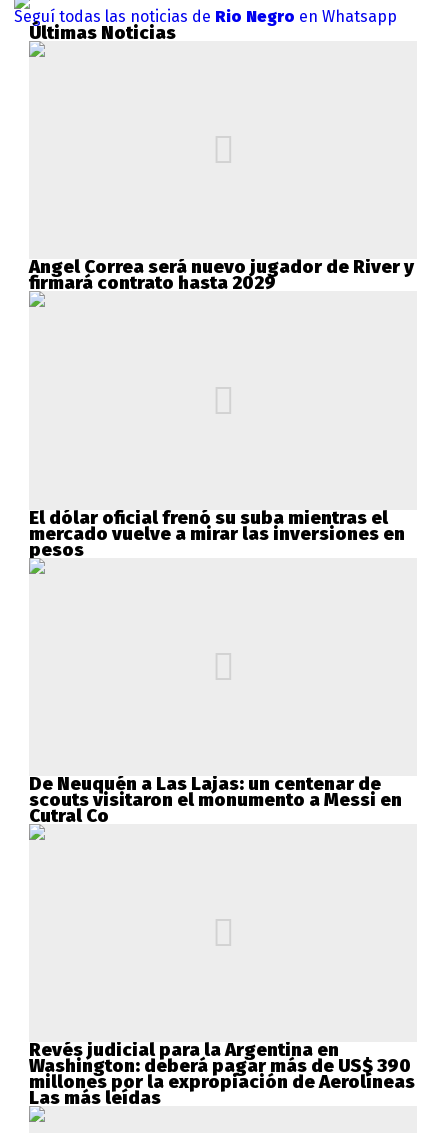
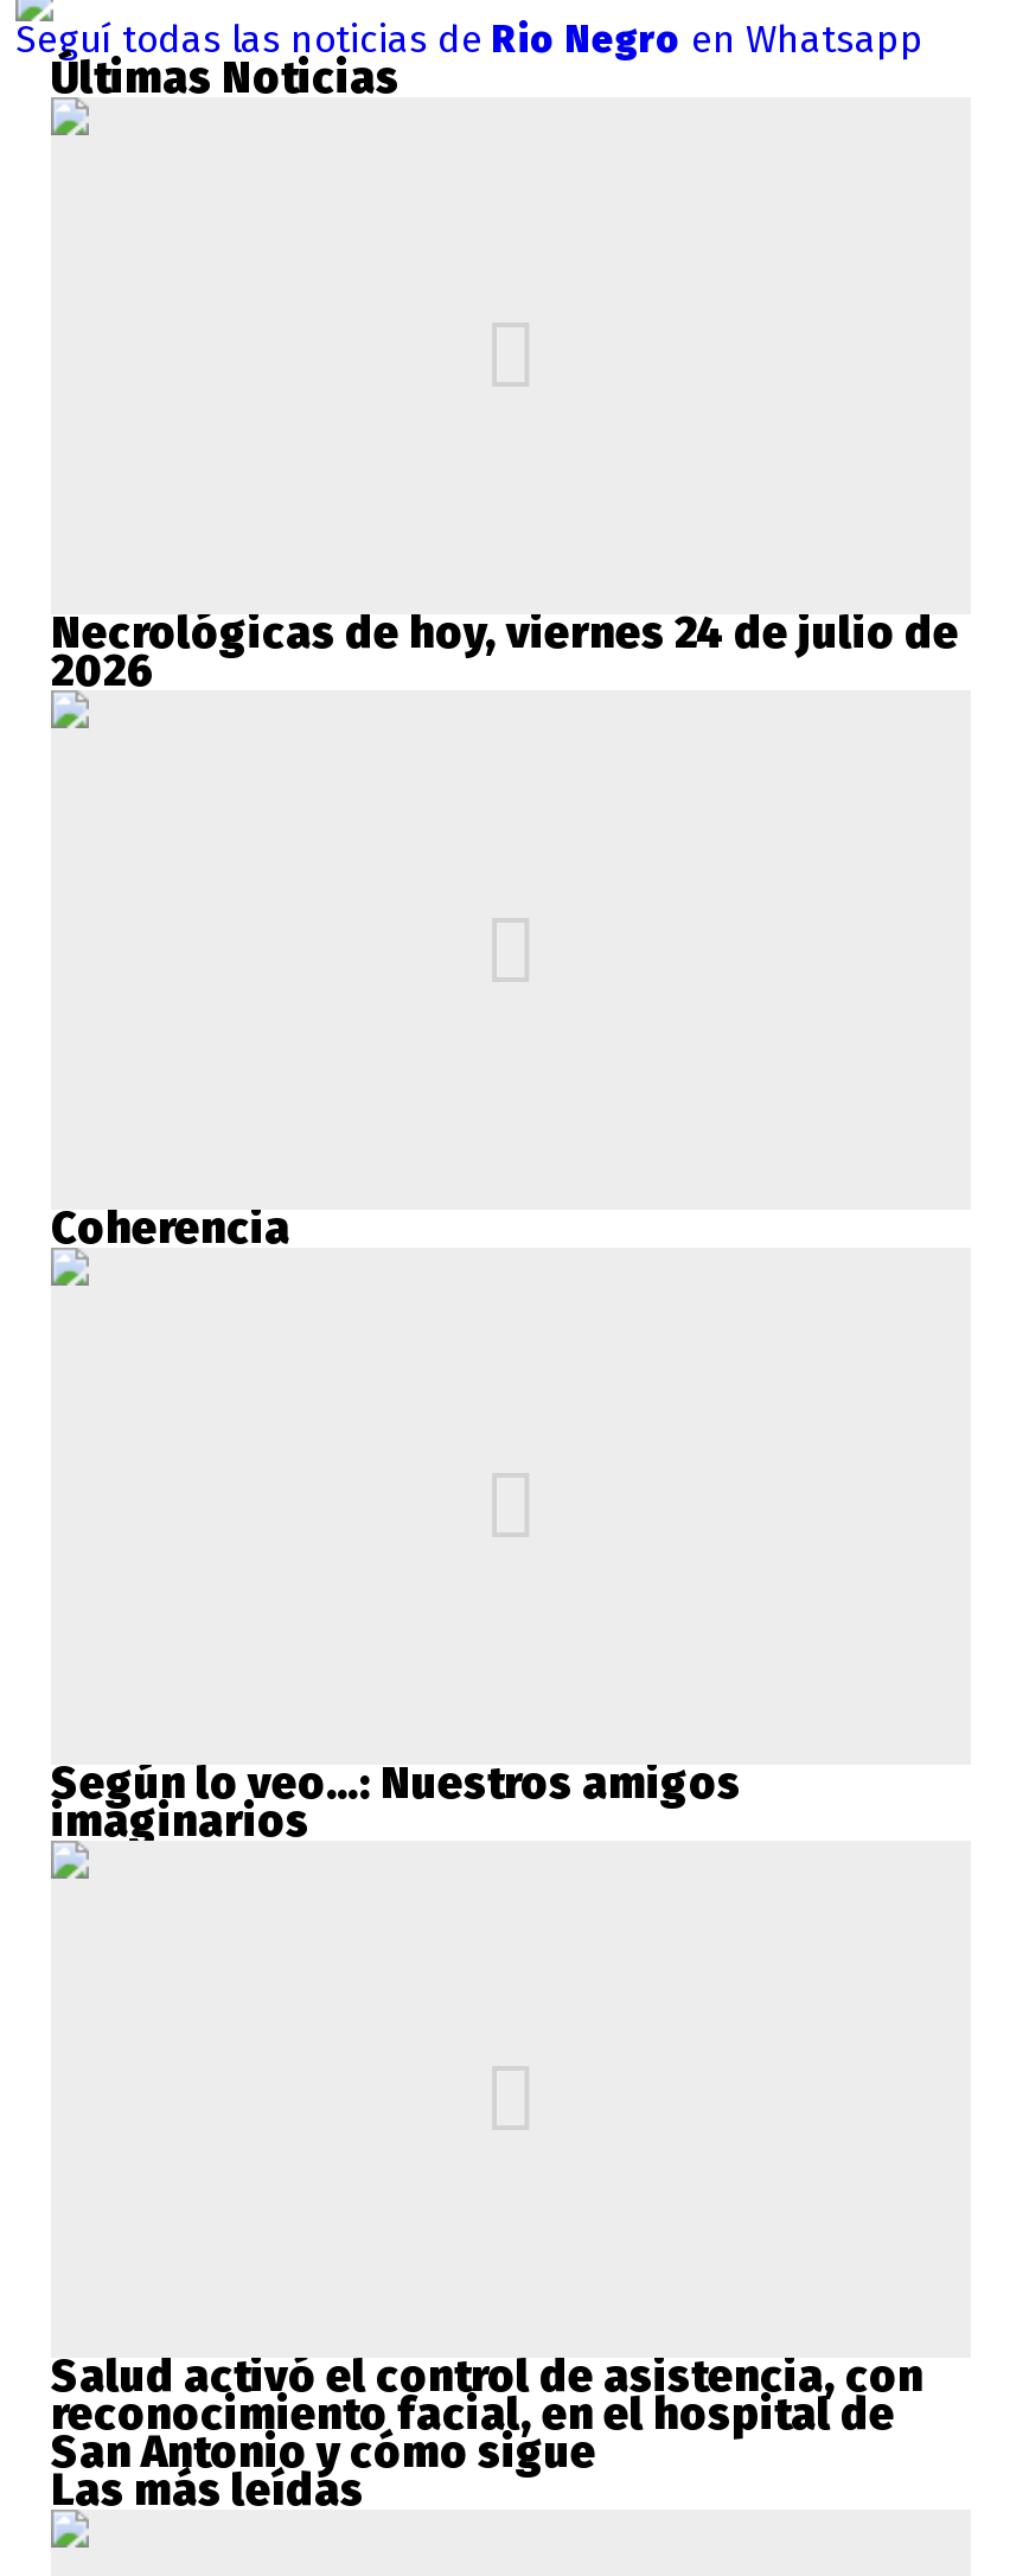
- Ángel Correa será nuevo jugador de River y
- firmará contrato hasta 2029
+ Necrológicas de hoy, viernes 24 de julio de
+ 2026

- El dólar oficial frenó su suba mientras el
- mercado vuelve a mirar las inversiones en
- pesos
+ Coherencia

- De Neuquén a Las Lajas: un centenar de
- scouts visitaron el monumento a Messi en
- Cutral Co
+ Según lo veo…: Nuestros amigos
+ imaginarios

- Revés judicial para la Argentina en
- Washington: deberá pagar más de US$ 390
- millones por la expropiación de Aerolíneas
+ Salud activó el control de asistencia, con
+ reconocimiento facial, en el hospital de
+ San Antonio y cómo sigue
